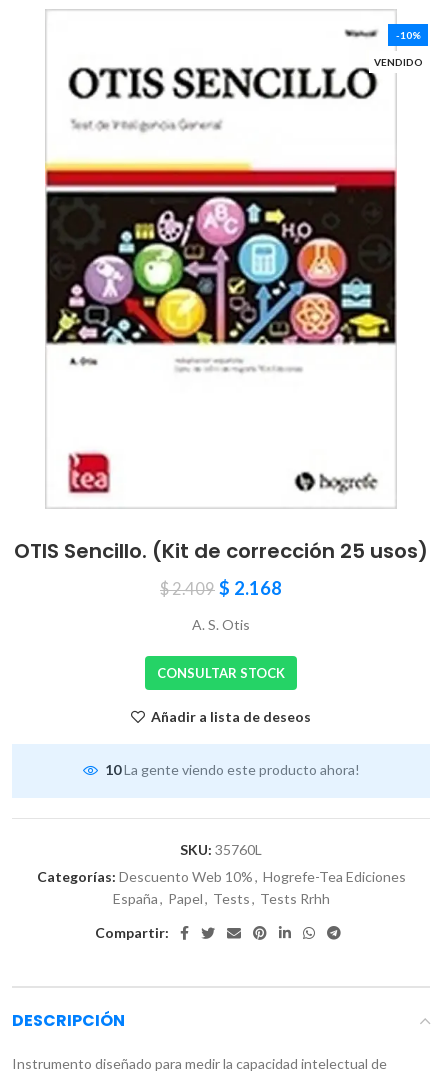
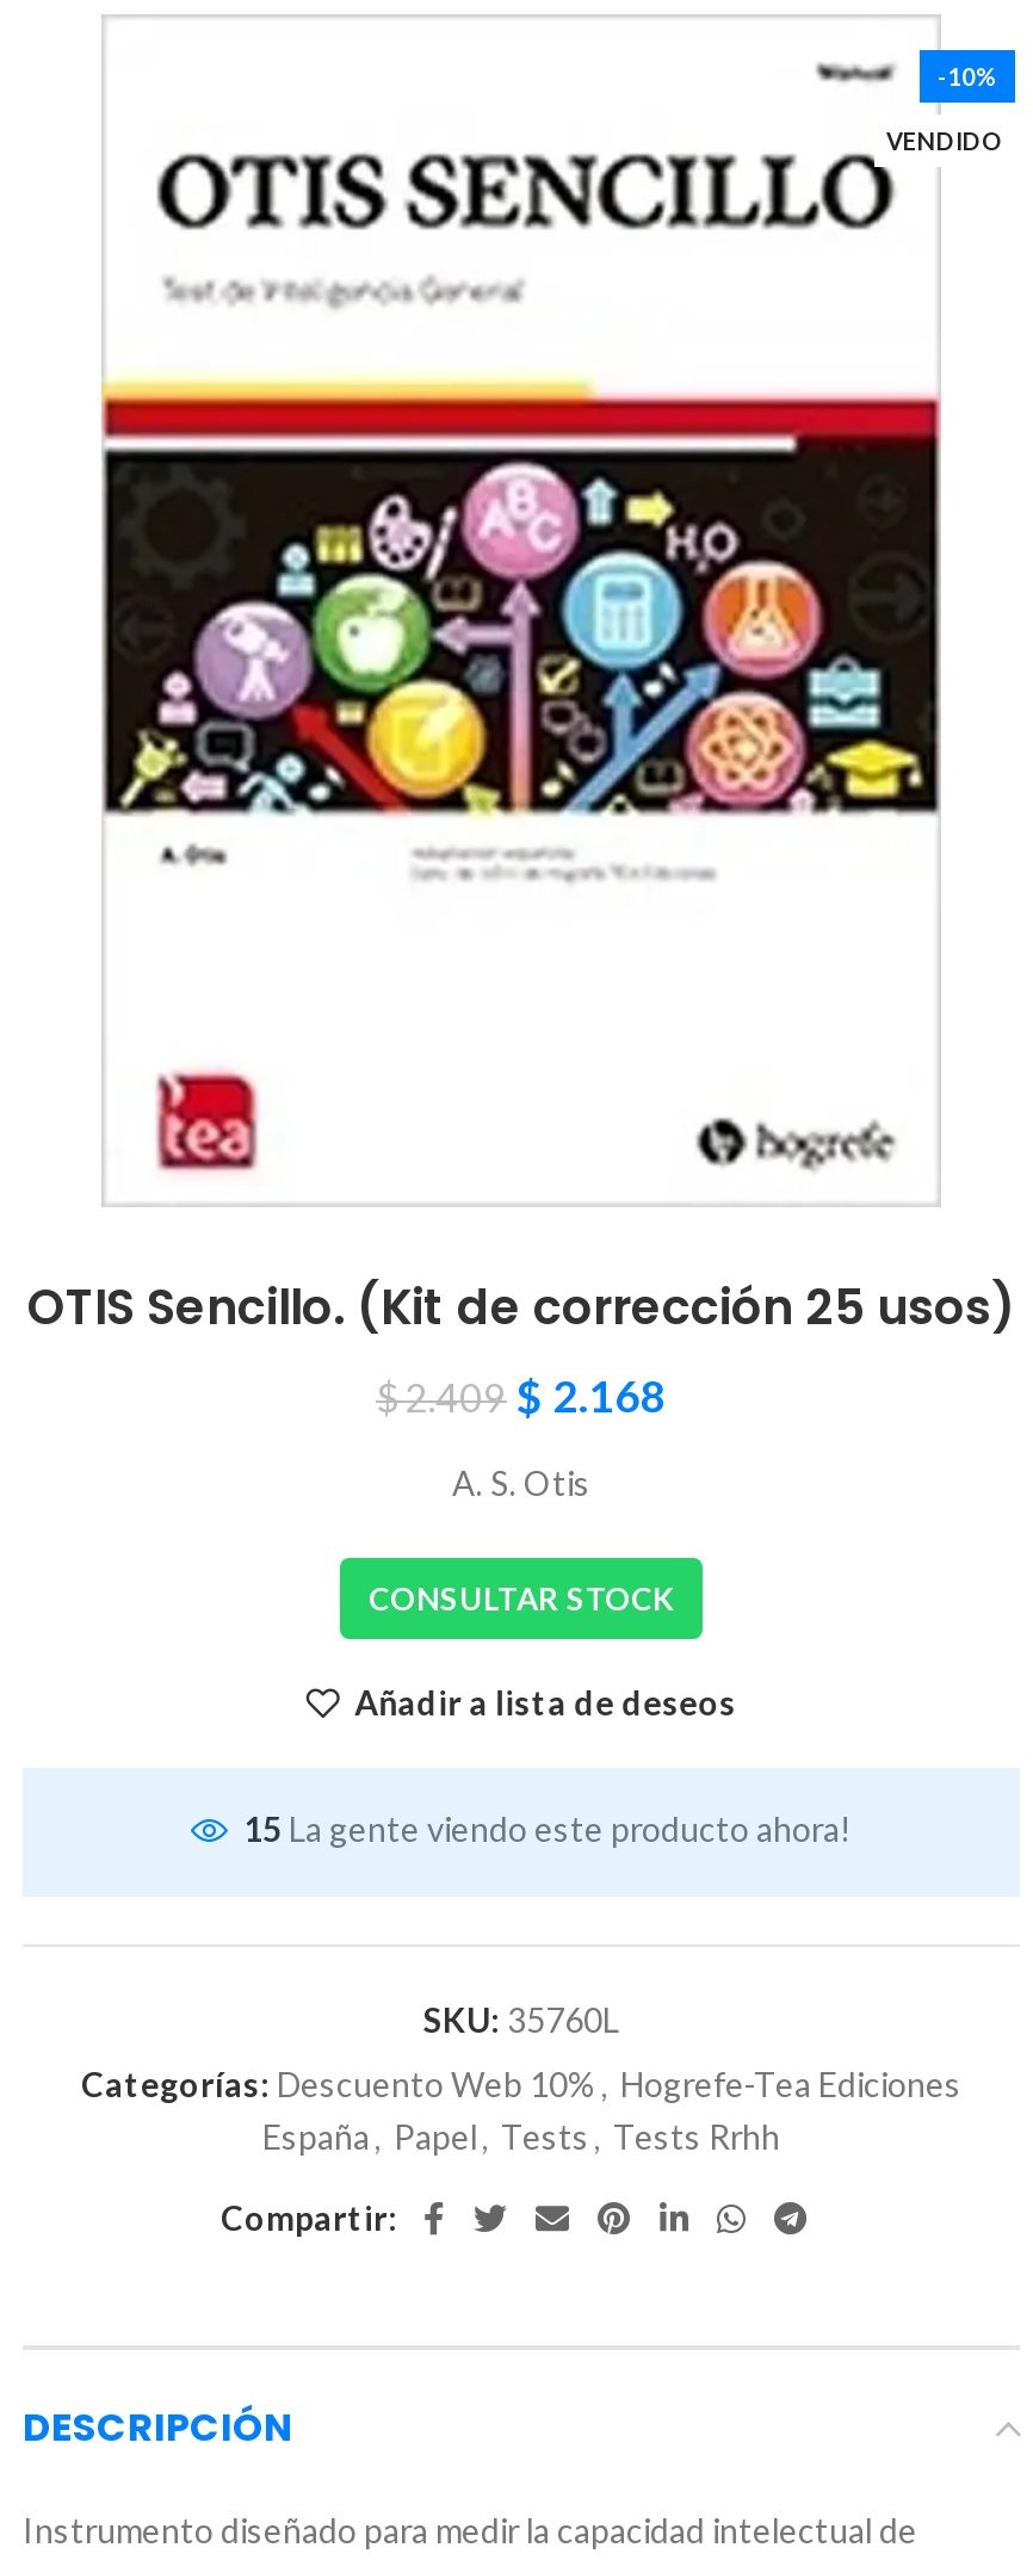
- 10 La gente viendo este producto ahora!
+ 15 La gente viendo este producto ahora!
